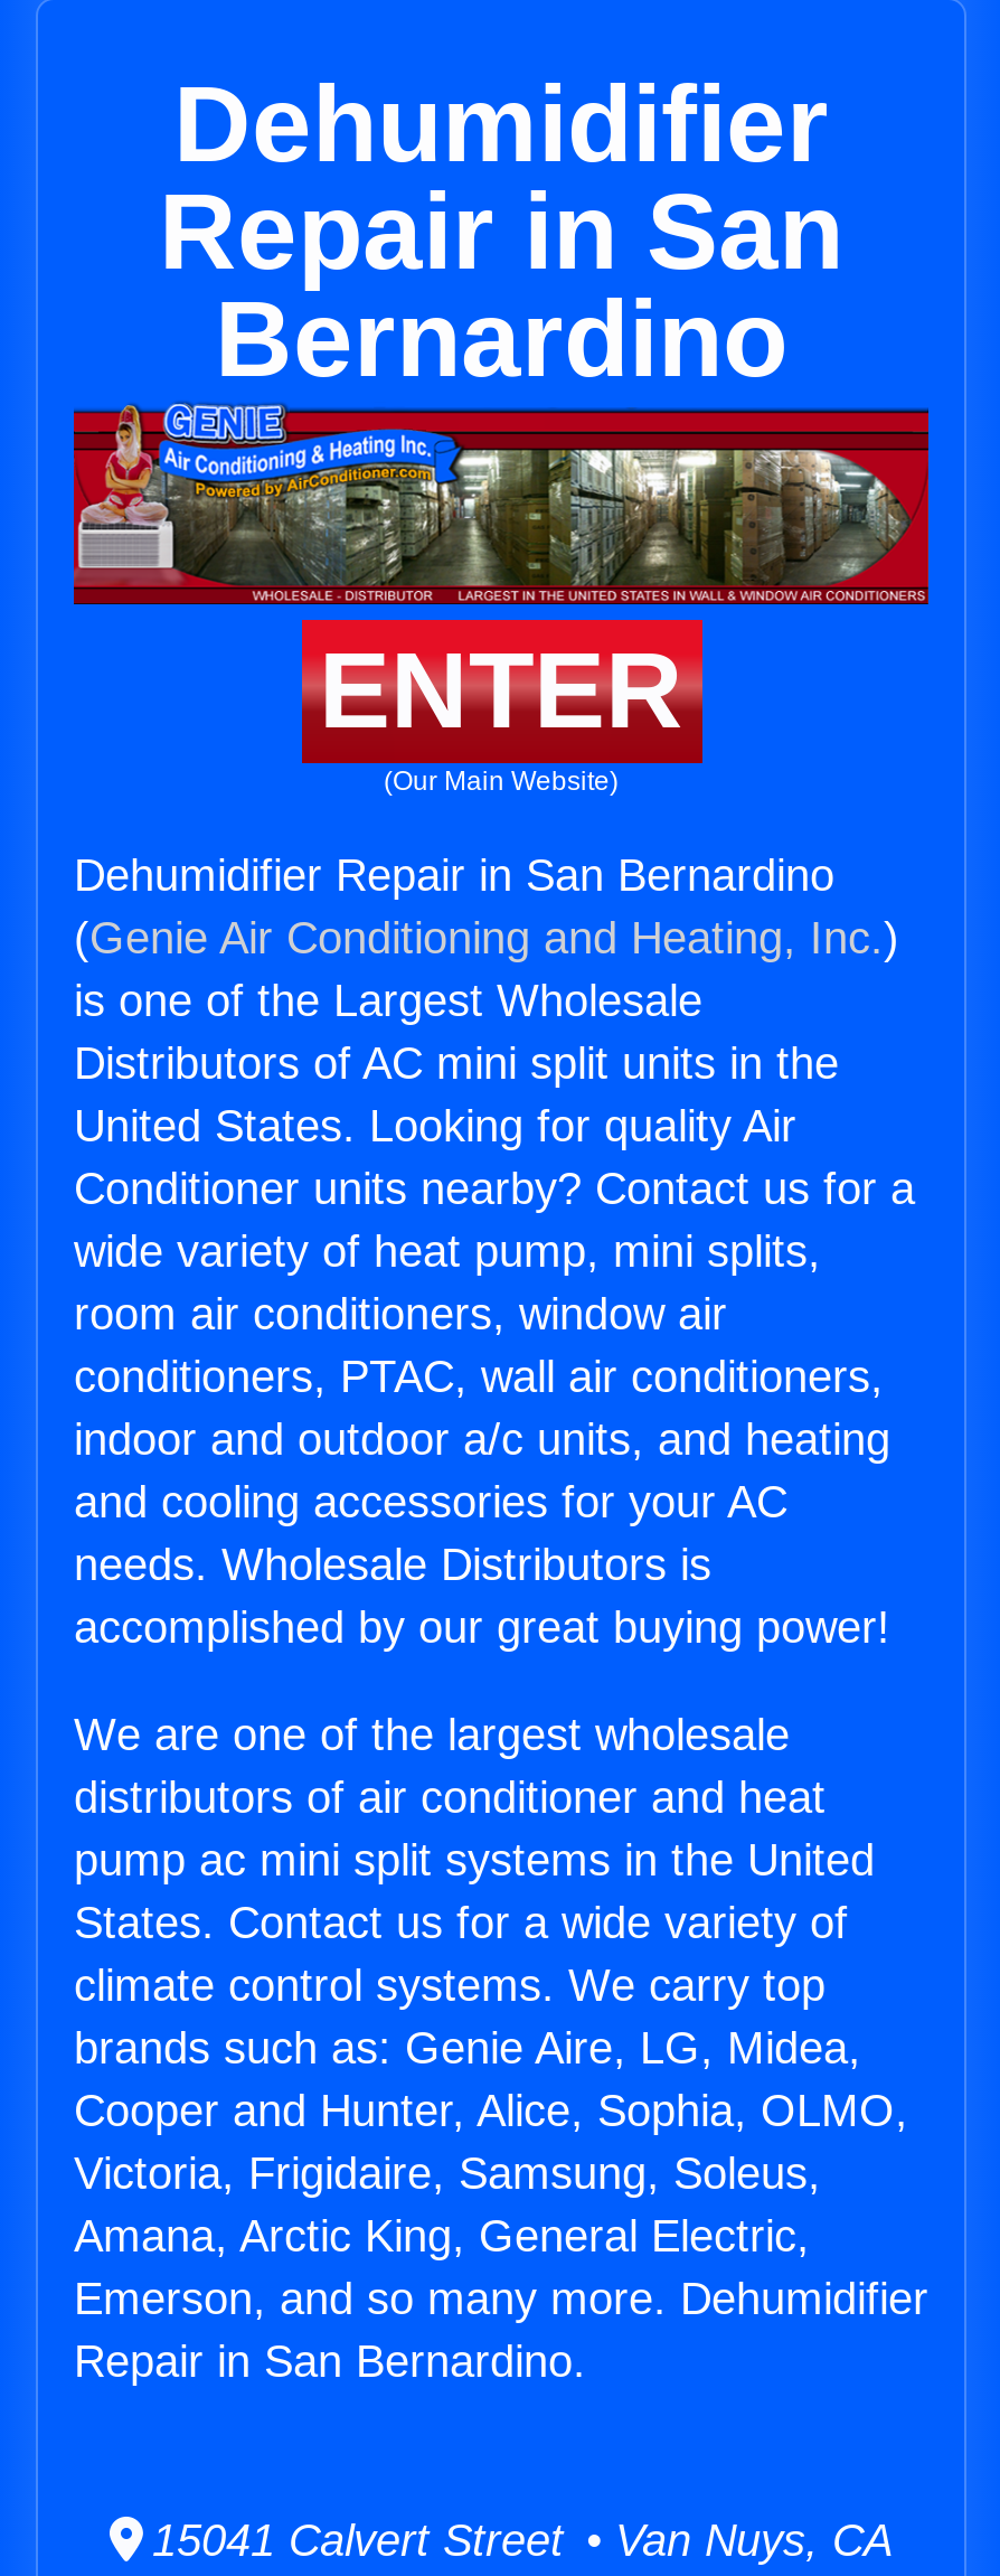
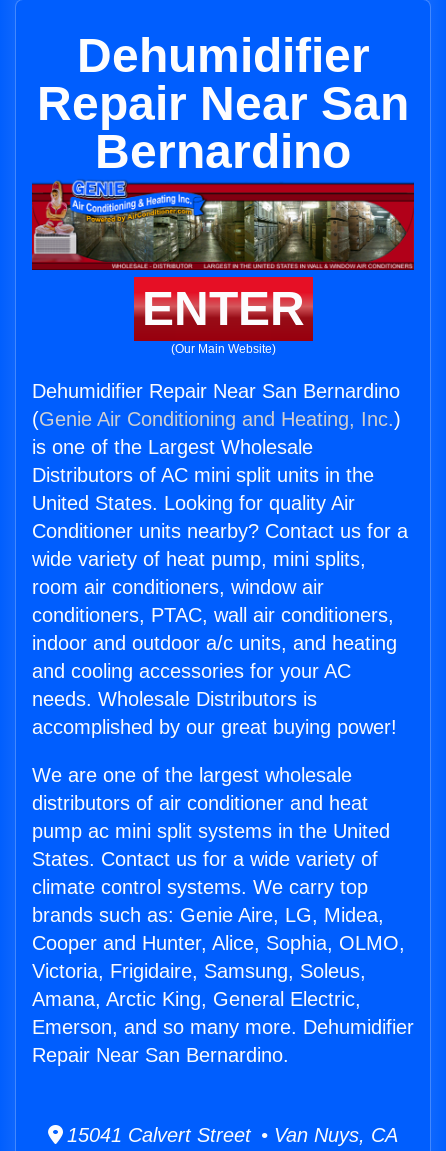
- Repair in San
+ Repair Near San

- Dehumidifier Repair in San Bernardino
+ Dehumidifier Repair Near San Bernardino

- Repair in San Bernardino.
+ Repair Near San Bernardino.
